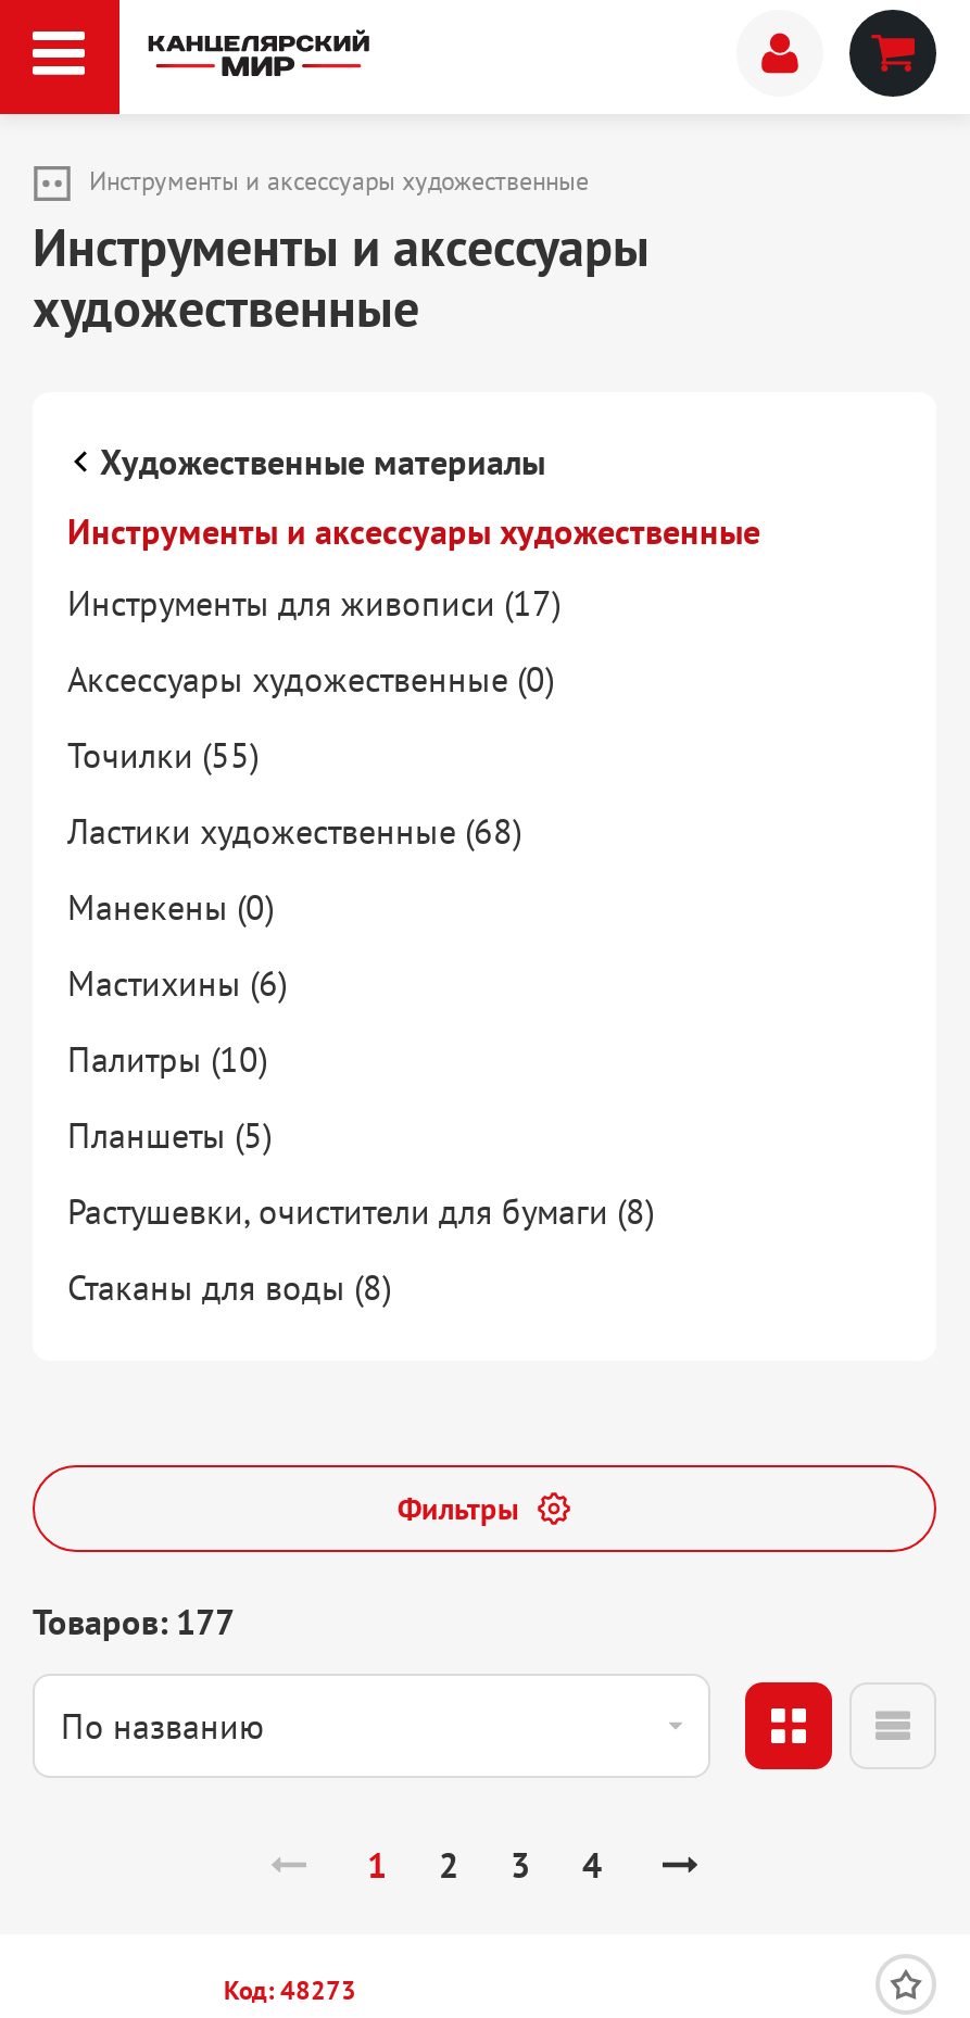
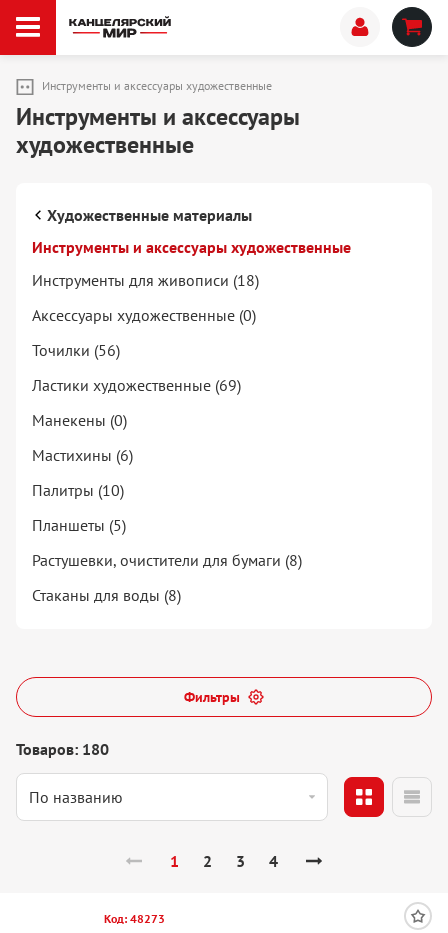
- Инструменты для живописи (17)
+ Инструменты для живописи (18)

- Точилки (55)
+ Точилки (56)

- Ластики художественные (68)
+ Ластики художественные (69)

- Товаров: 177
+ Товаров: 180
